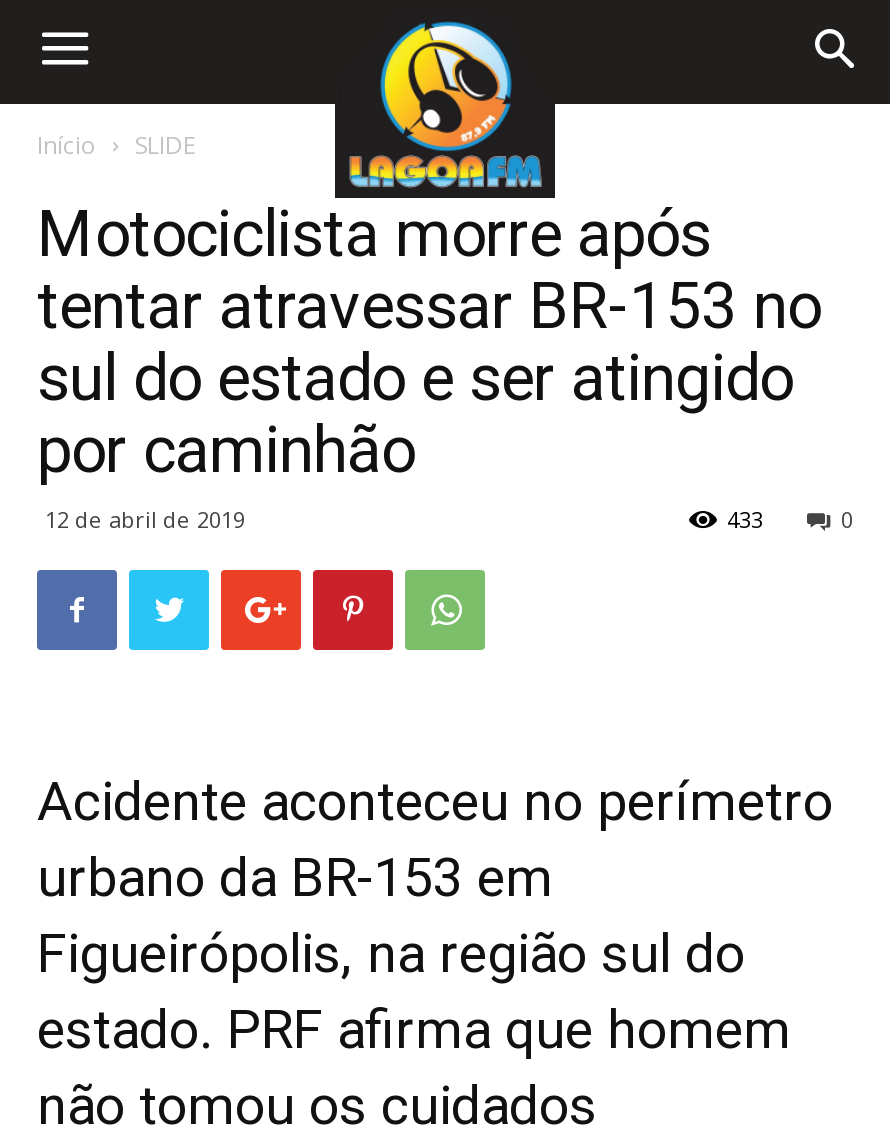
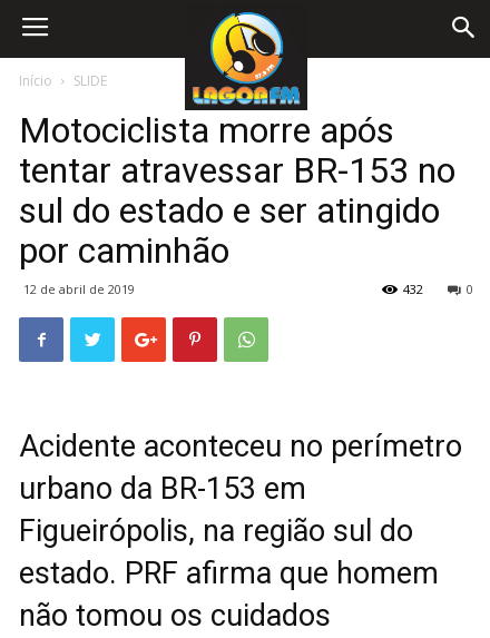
- 433
+ 432
